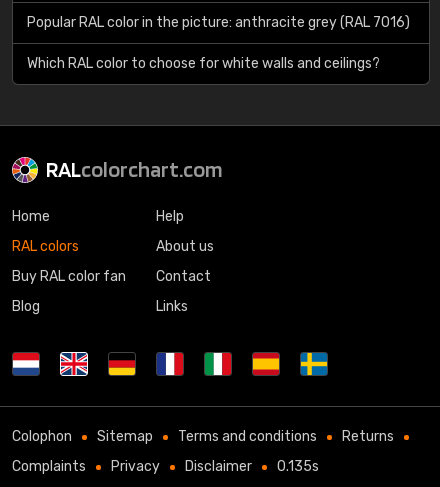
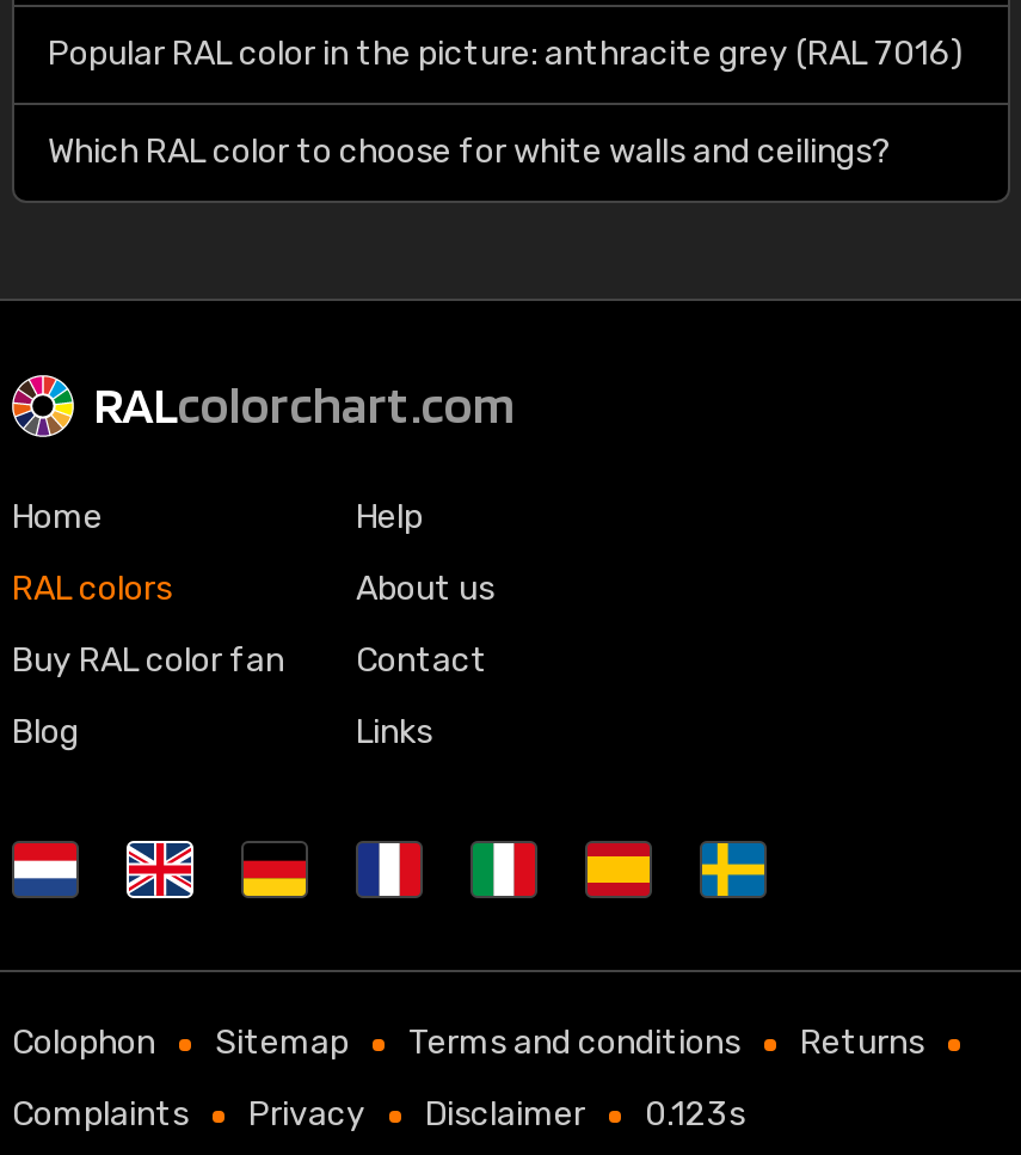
- Complaints Privacy Disclaimer 0.135s
+ Complaints Privacy Disclaimer 0.123s
